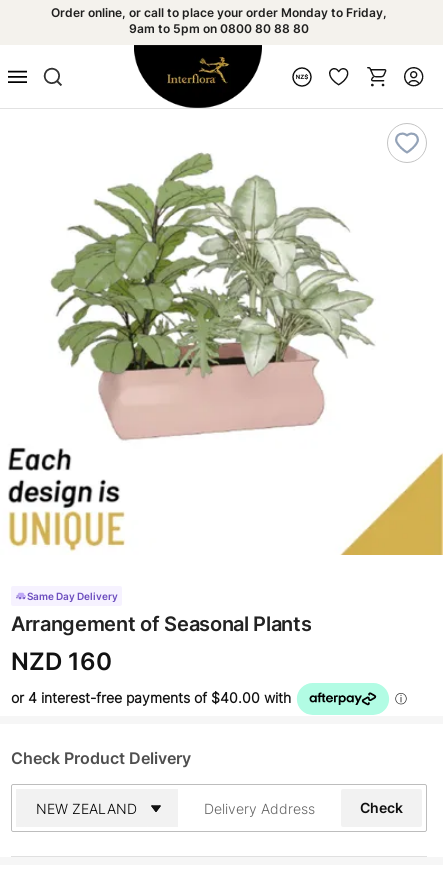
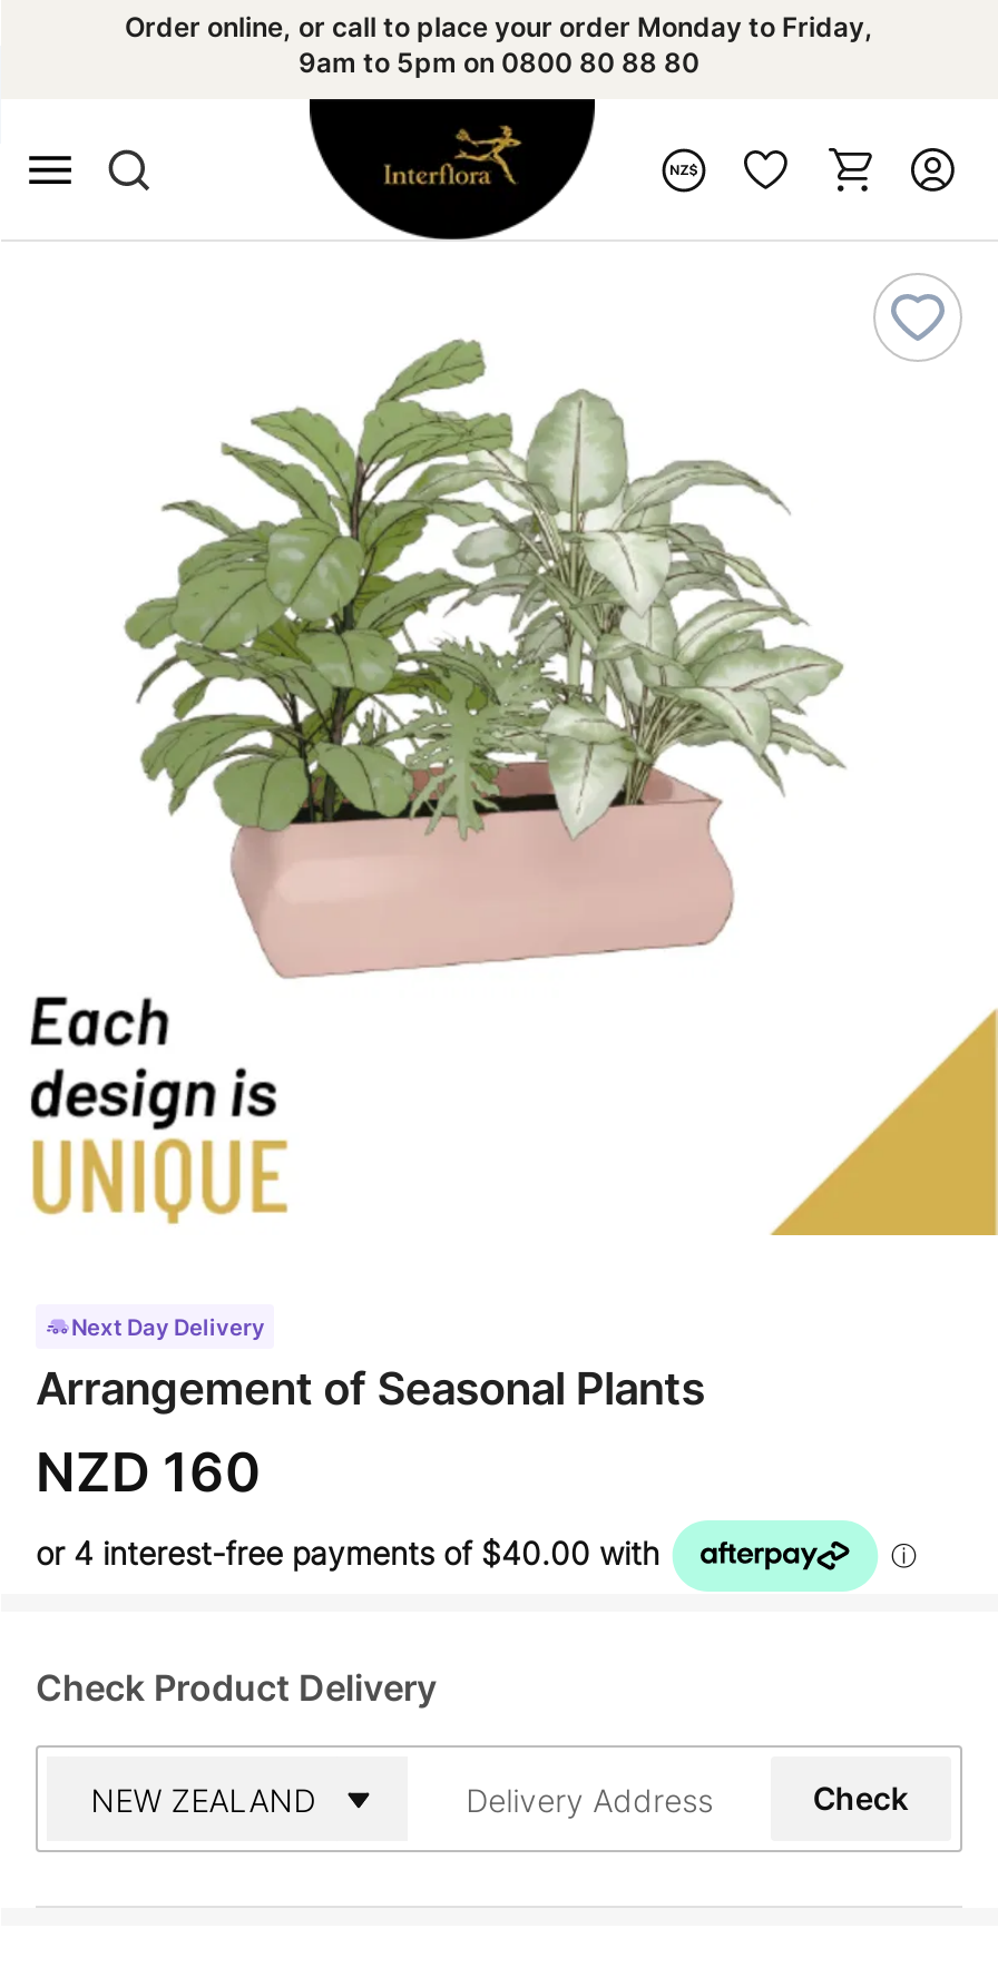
- Same Day Delivery
+ Next Day Delivery
